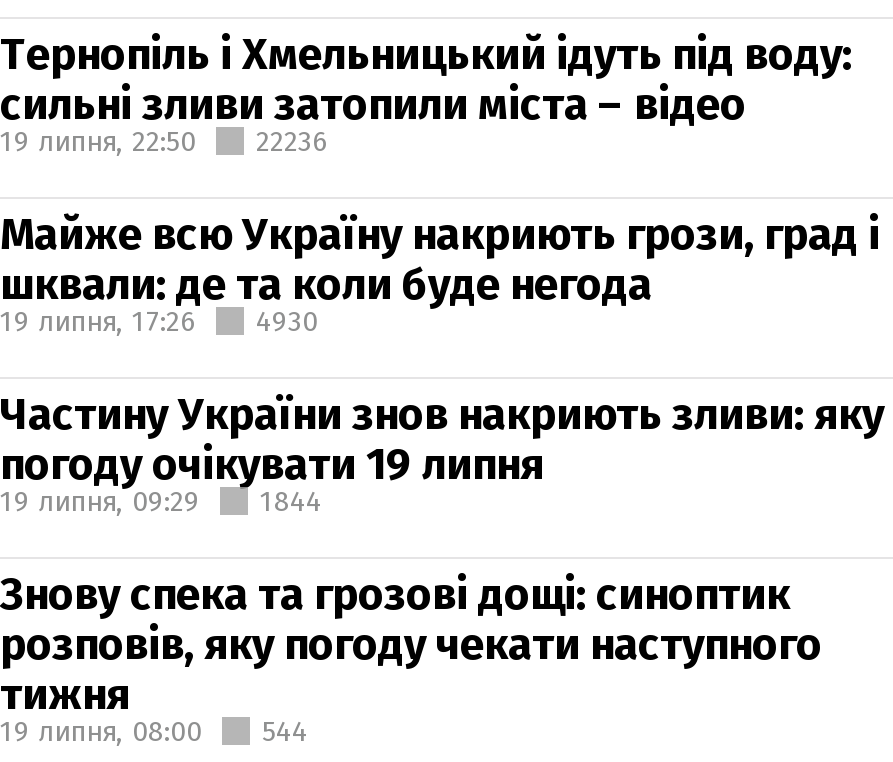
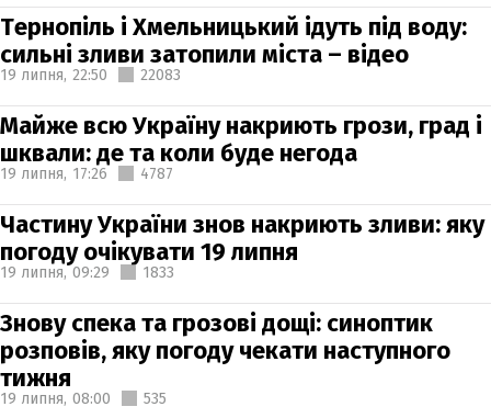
- 19 липня, 22:50 22236
+ 19 липня, 22:50 22083

- 19 липня, 17:26 4930
+ 19 липня, 17:26 4787

- 19 липня, 09:29 1844
+ 19 липня, 09:29 1833

- 19 липня, 08:00 544
+ 19 липня, 08:00 535
